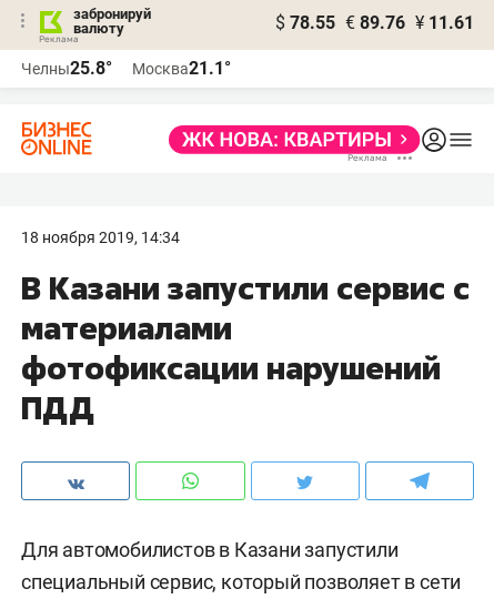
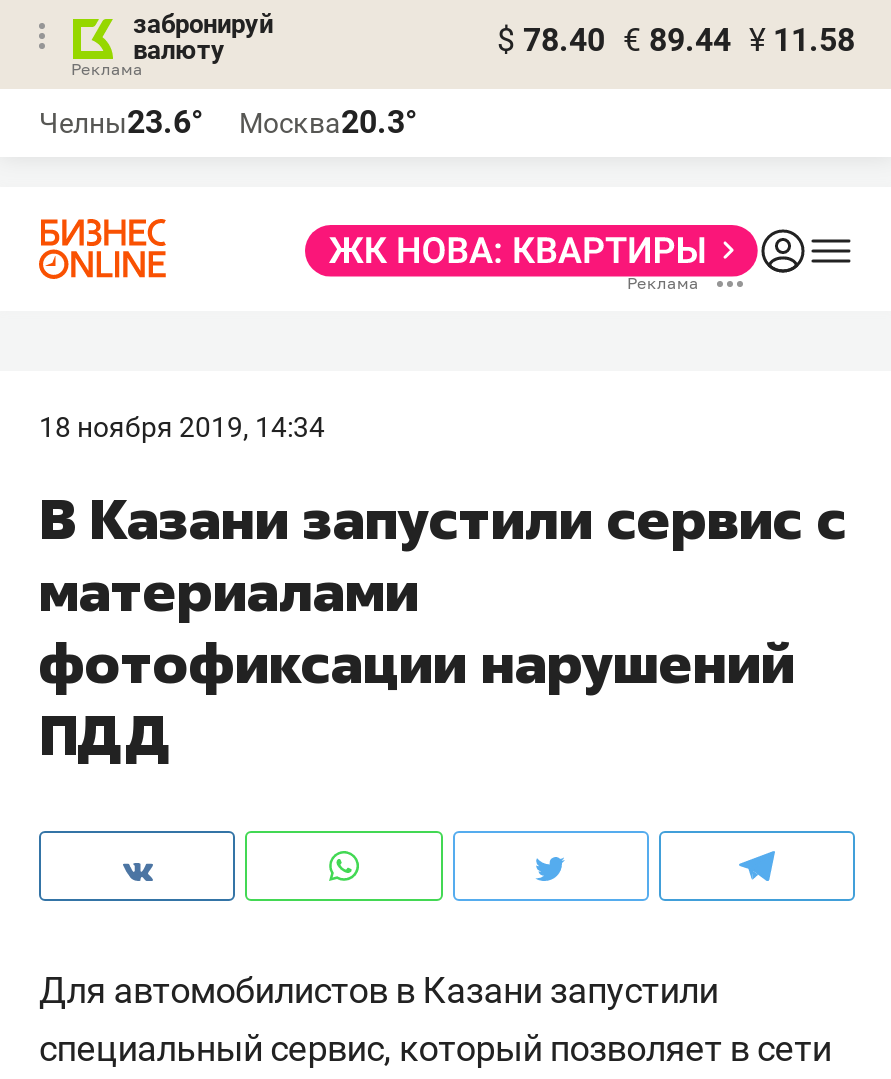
- $ 78.55 € 89.76 ¥ 11.61
+ $ 78.40 € 89.44 ¥ 11.58

- Челны25.8°
+ Челны23.6°

- Москва21.1°
+ Москва20.3°
